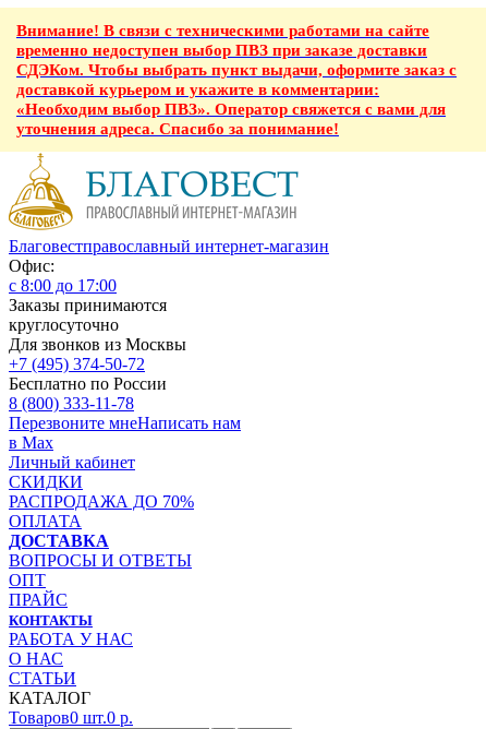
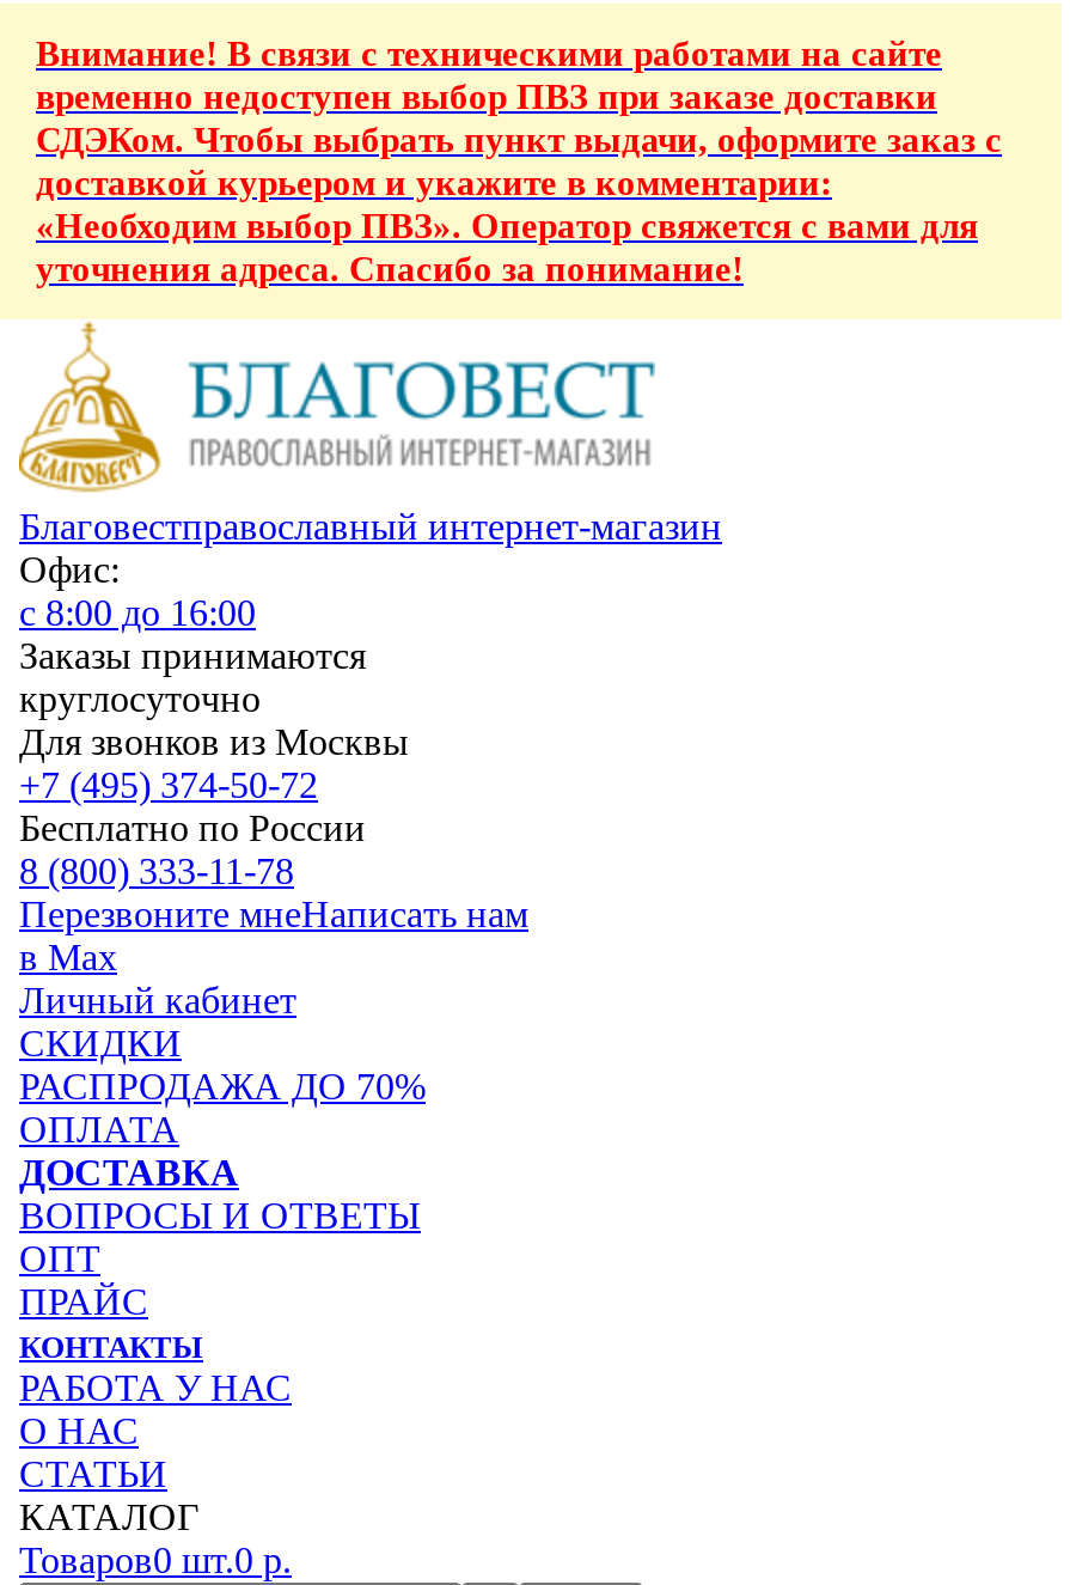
- с 8:00 до 17:00
+ с 8:00 до 16:00
